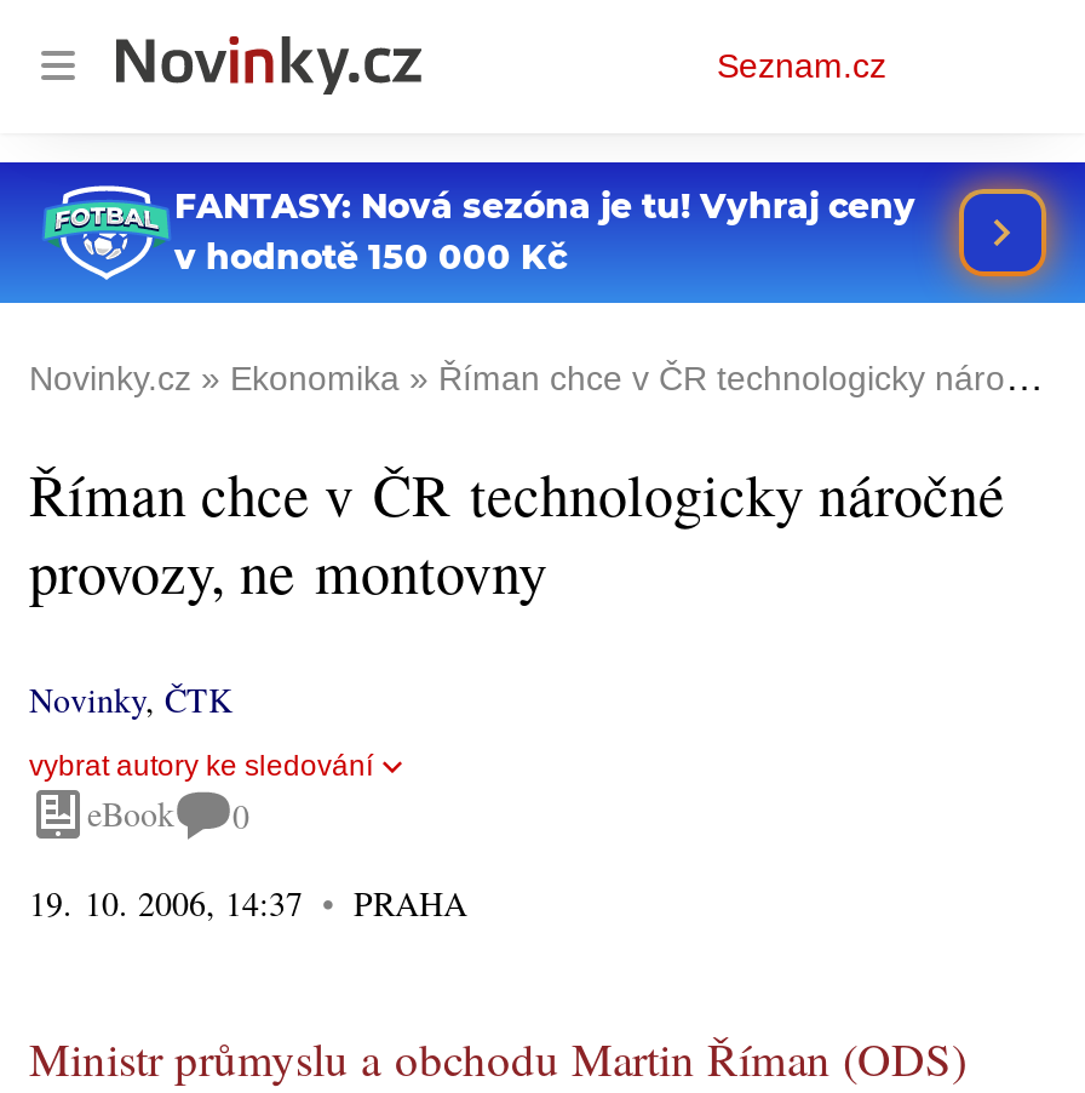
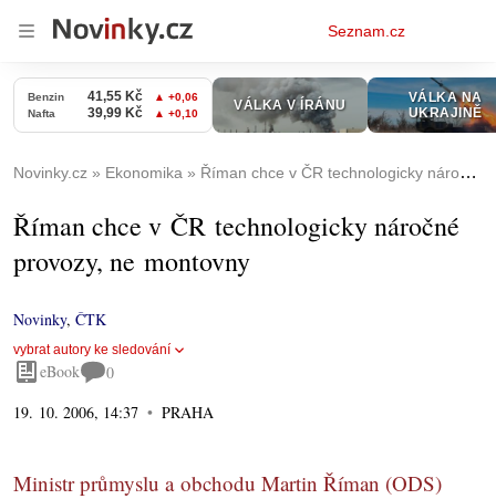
- [image]
+ [image]
